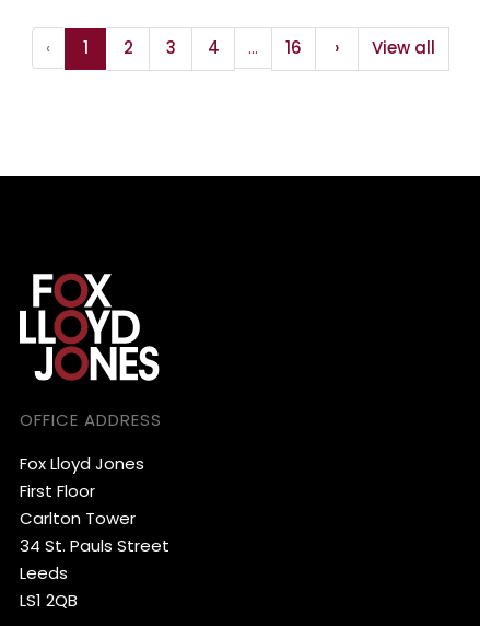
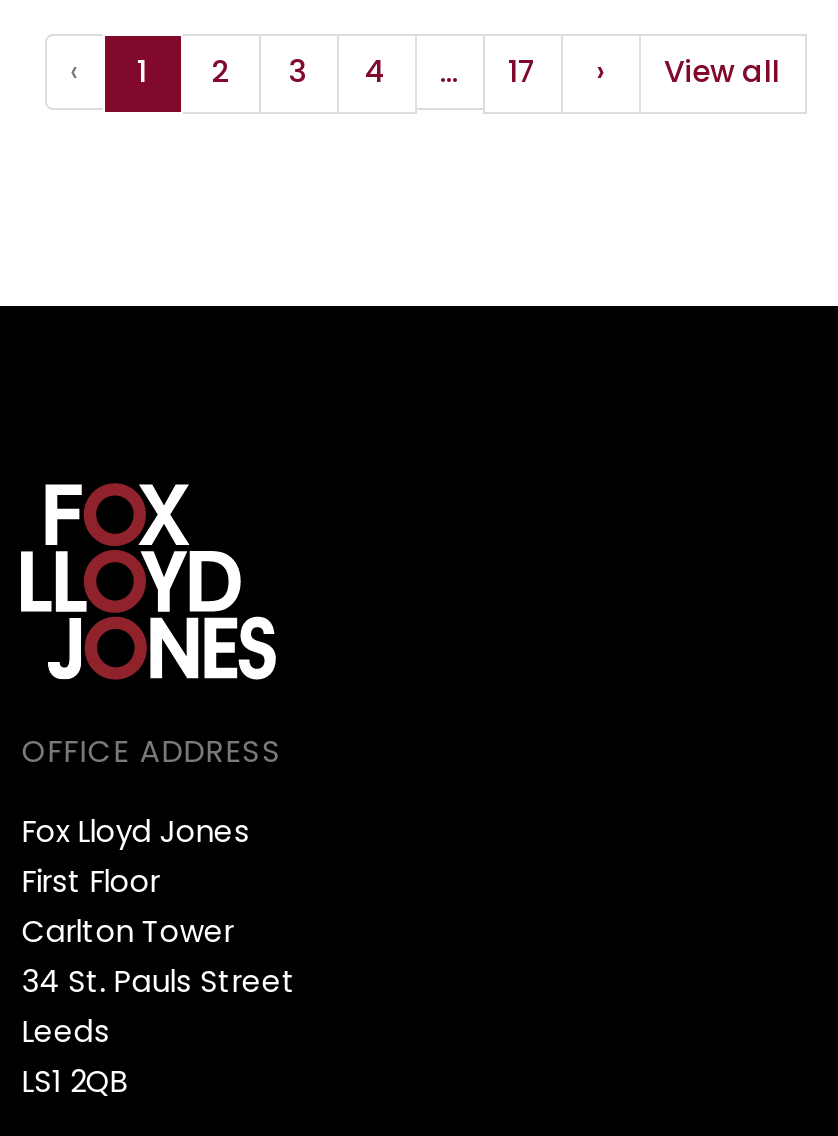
- 16
+ 17
